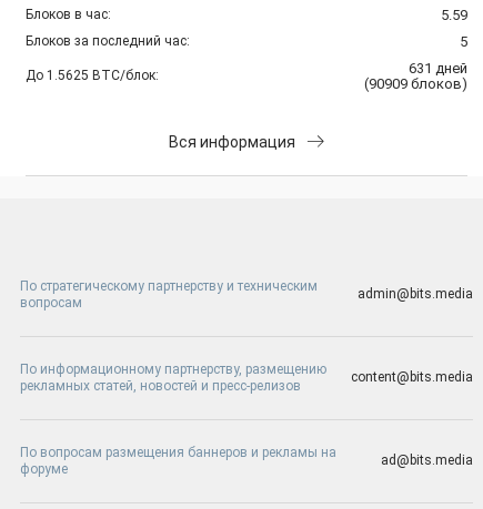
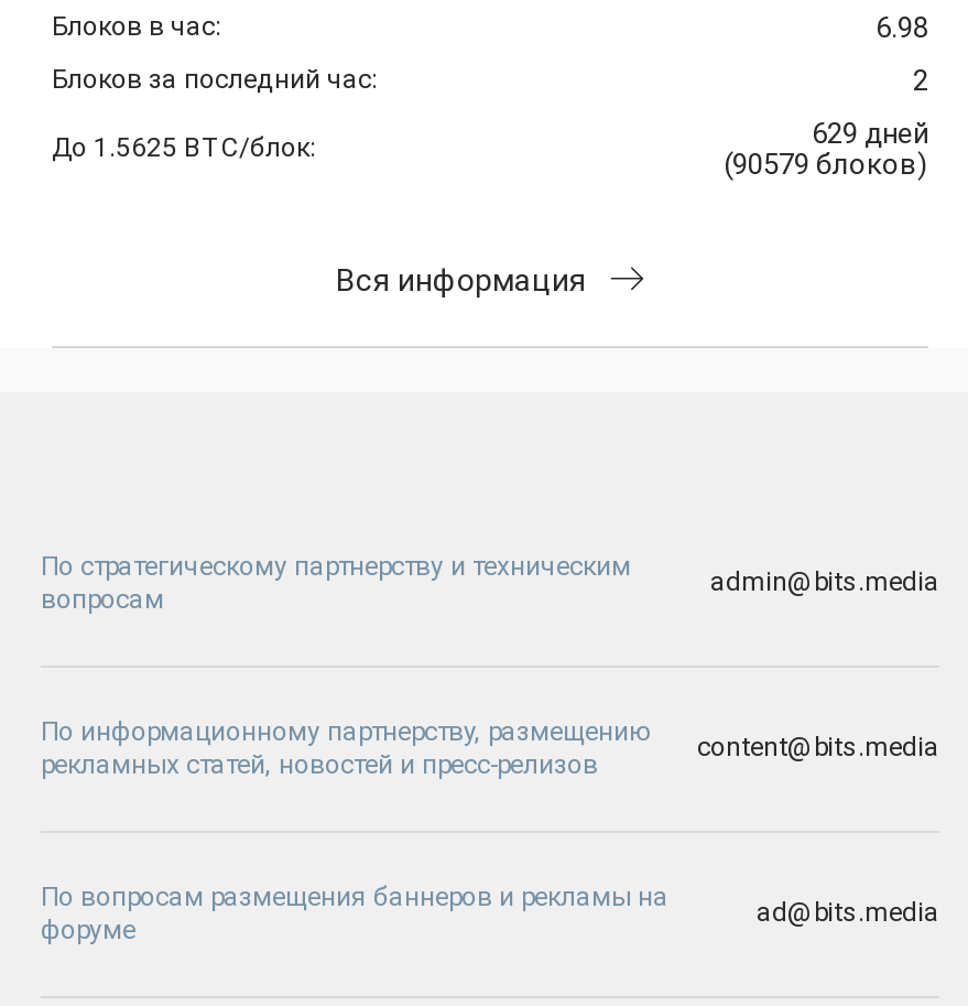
- 5.59
+ 6.98

- 5
+ 2

- 631 дней
+ 629 дней

- (90909 блоков)
+ (90579 блоков)
